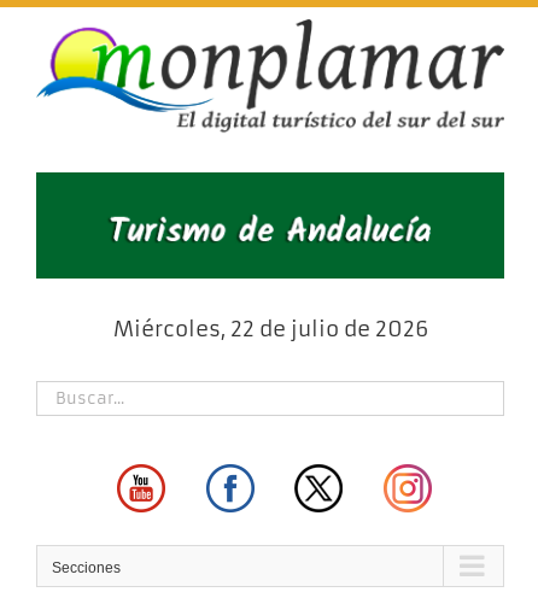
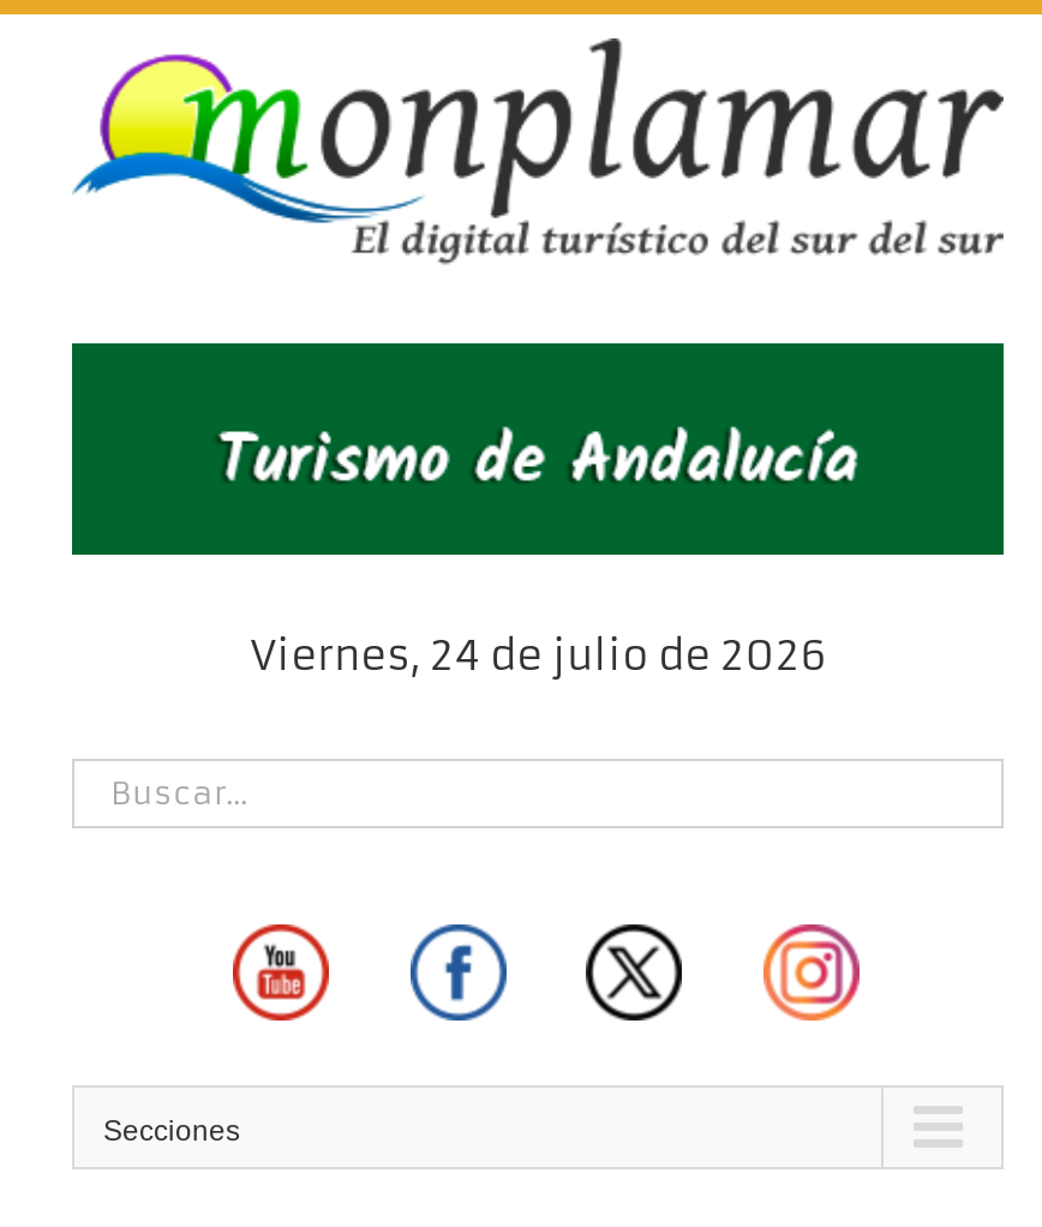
- Miércoles, 22 de julio de 2026
+ Viernes, 24 de julio de 2026
